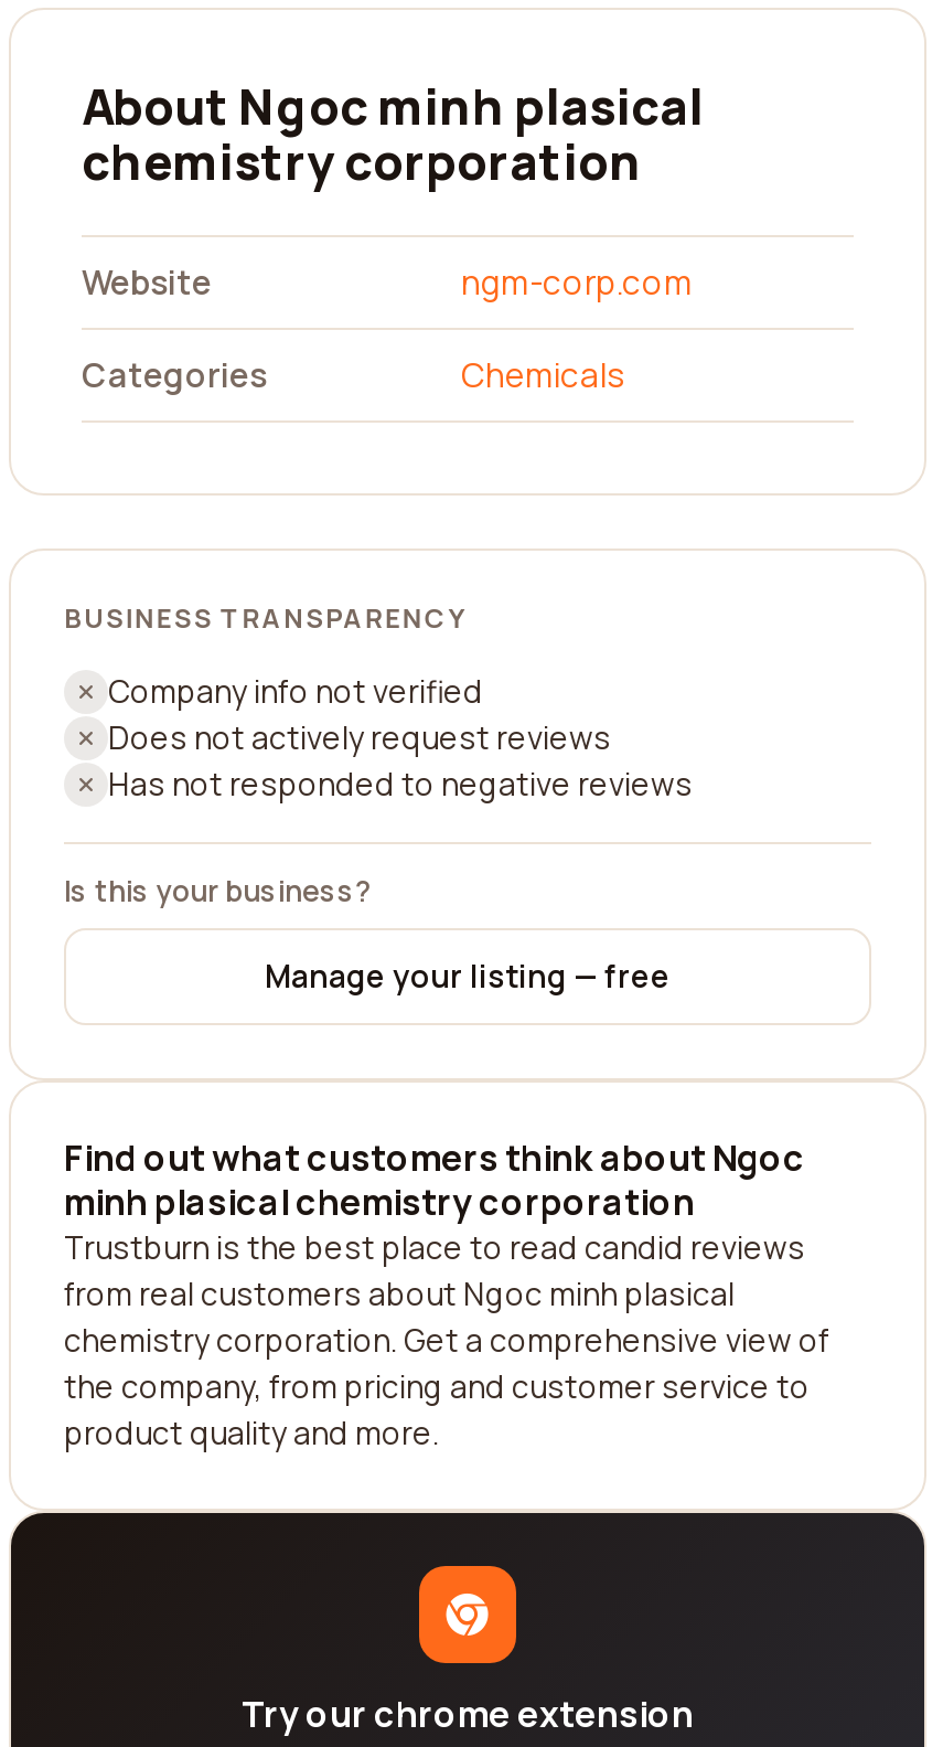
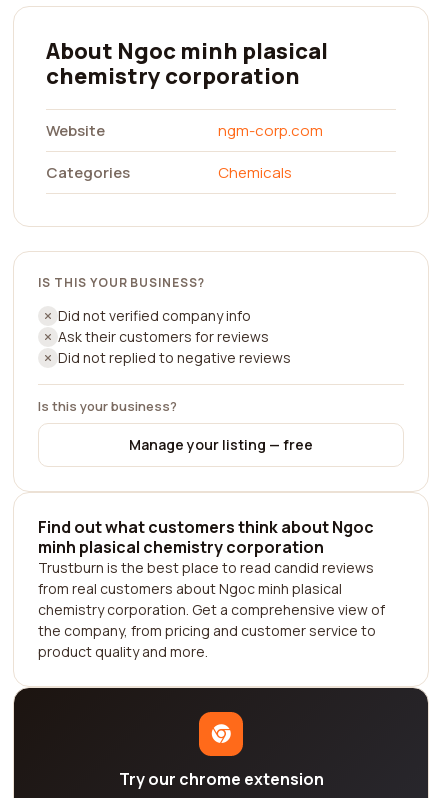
- BUSINESS TRANSPARENCY
+ IS THIS YOUR BUSINESS?

- Company info not verified
- Does not actively request reviews
- Has not responded to negative reviews
+ Did not verified company info
+ Ask their customers for reviews
+ Did not replied to negative reviews
